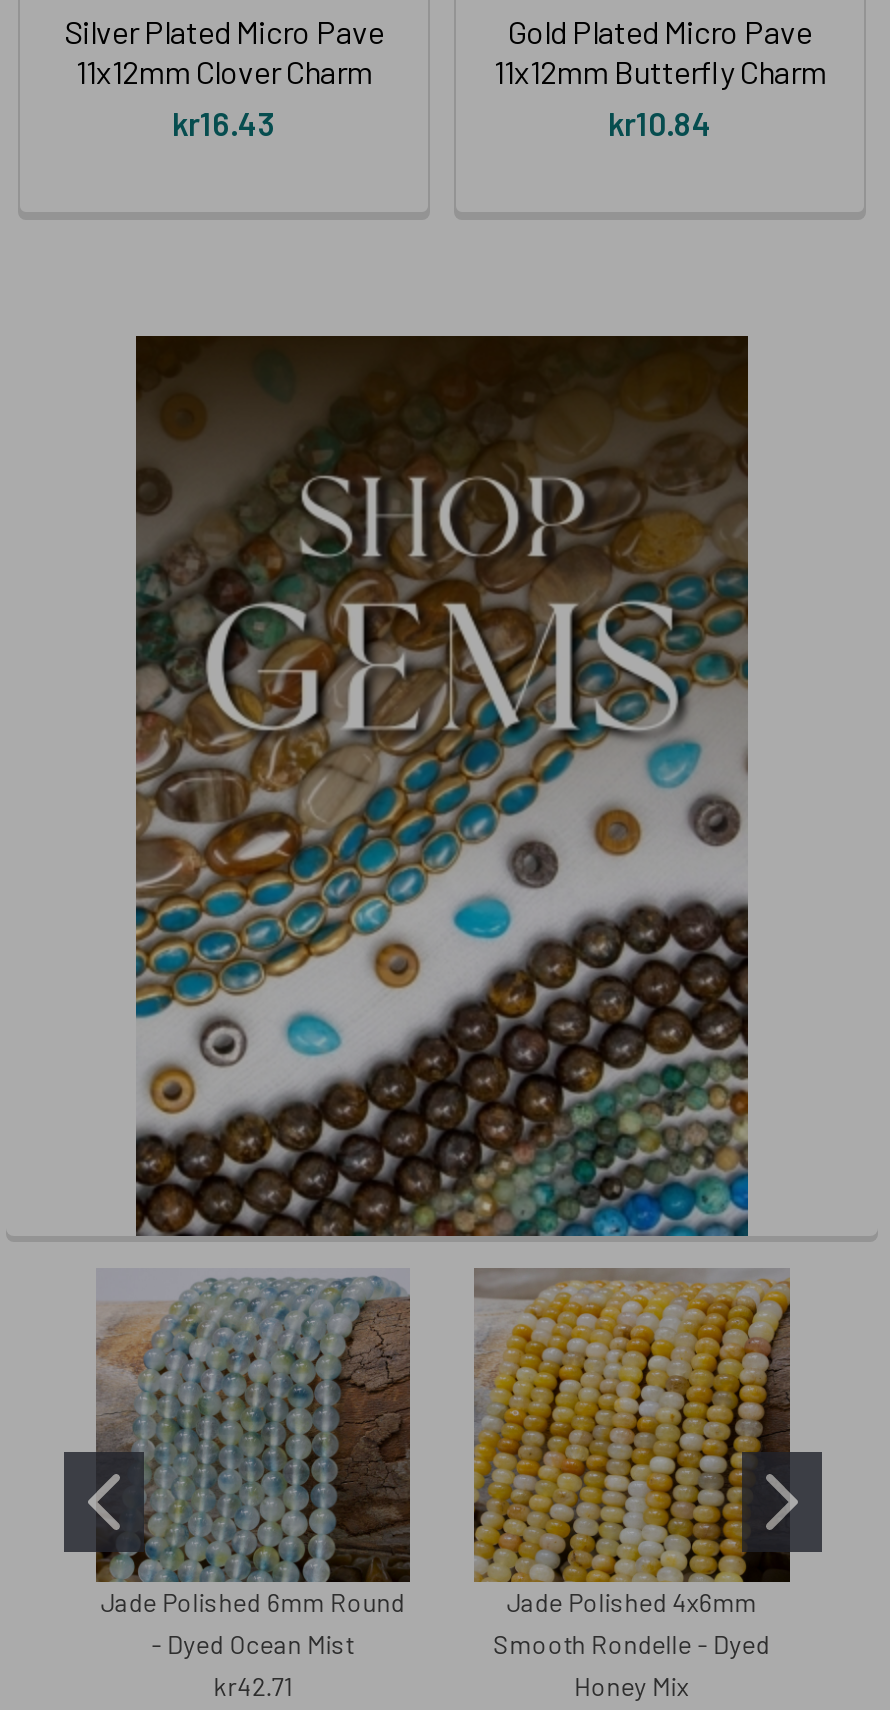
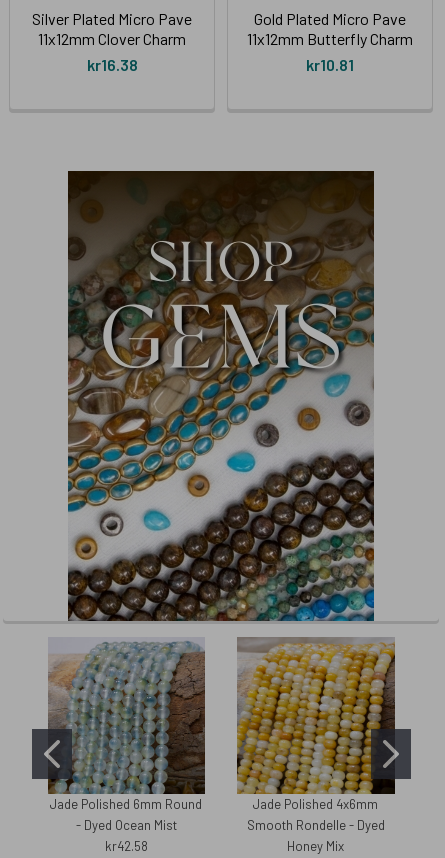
- kr16.43
+ kr16.38

- kr10.84
+ kr10.81

- kr42.71
+ kr42.58
